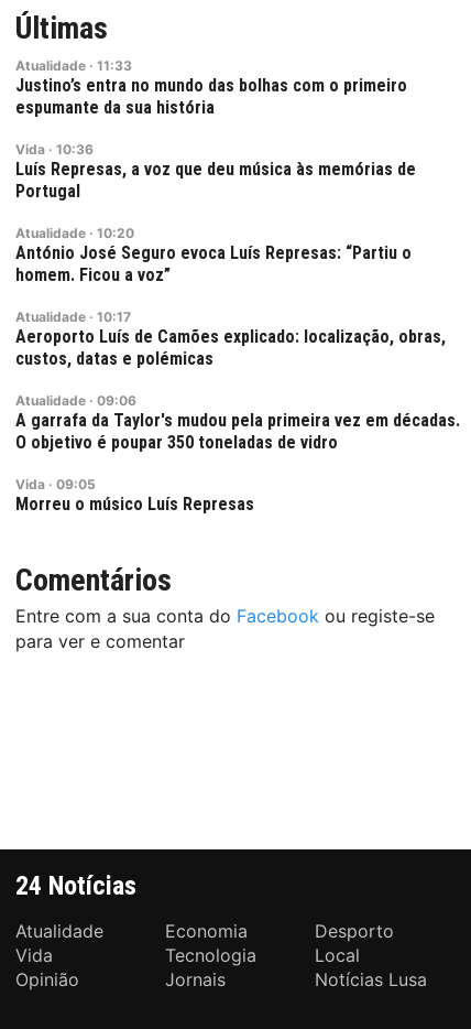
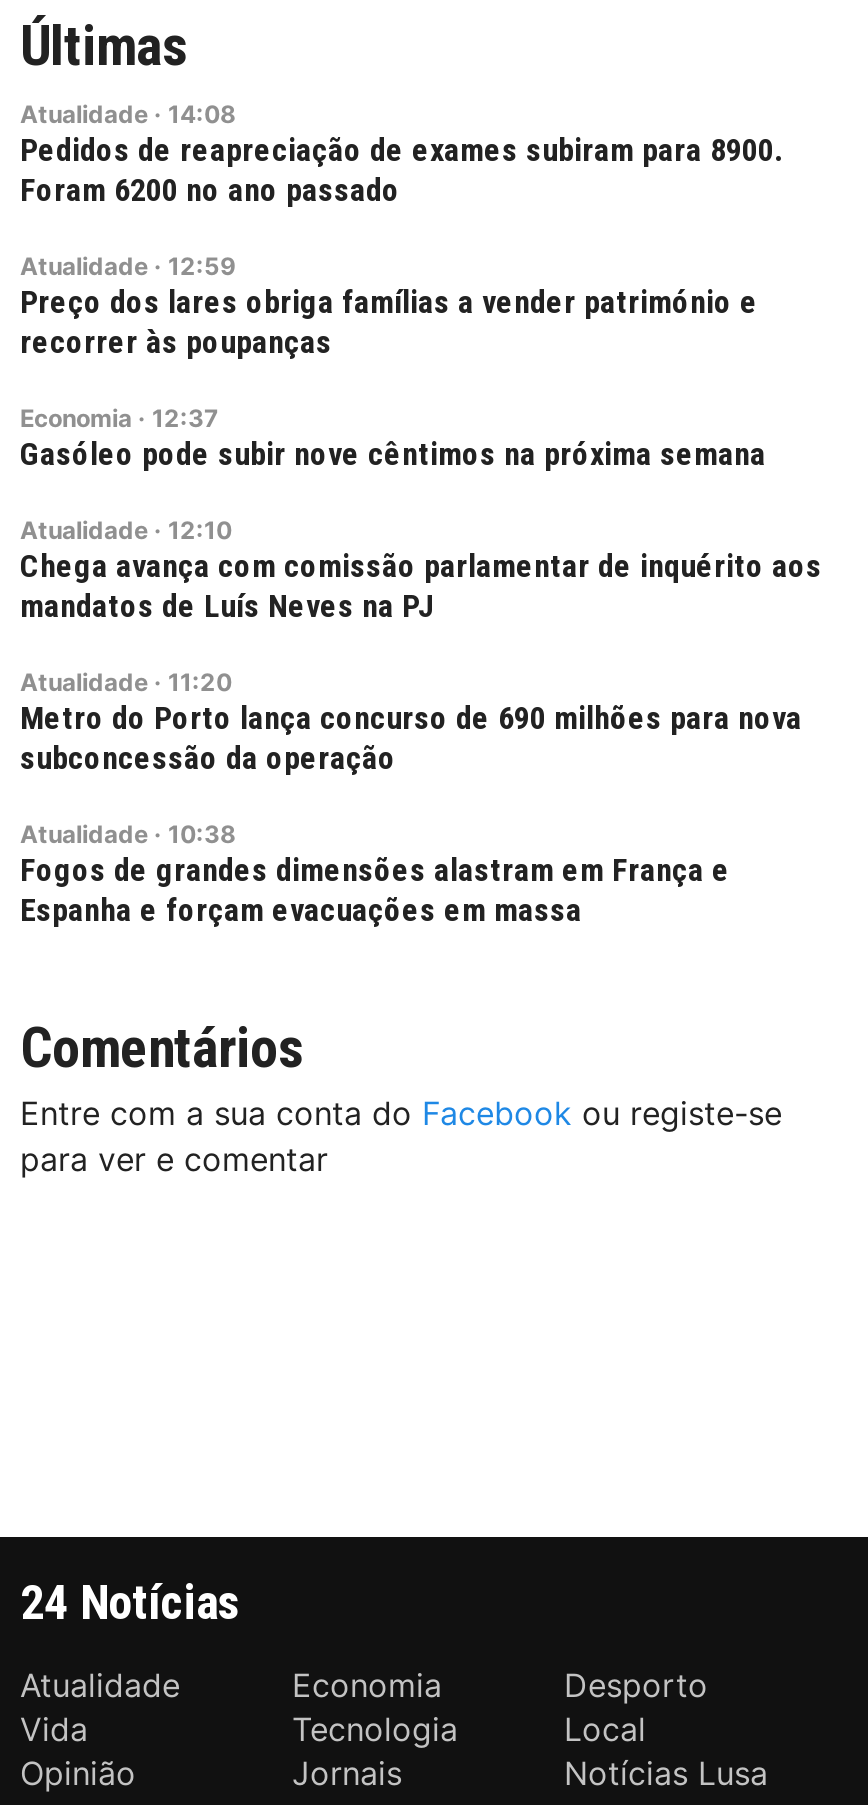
- Atualidade · 11:33
- Justino’s entra no mundo das bolhas com o primeiro
- espumante da sua história
+ Atualidade · 14:08
+ Pedidos de reapreciação de exames subiram para 8900.
+ Foram 6200 no ano passado

- Vida · 10:36
- Luís Represas, a voz que deu música às memórias de
- Portugal
+ Atualidade · 12:59
+ Preço dos lares obriga famílias a vender património e
+ recorrer às poupanças

- Atualidade · 10:20
- António José Seguro evoca Luís Represas: “Partiu o
- homem. Ficou a voz”
+ Economia · 12:37
+ Gasóleo pode subir nove cêntimos na próxima semana

- Atualidade · 10:17
- Aeroporto Luís de Camões explicado: localização, obras,
- custos, datas e polémicas
+ Atualidade · 12:10
+ Chega avança com comissão parlamentar de inquérito aos
+ mandatos de Luís Neves na PJ

- Atualidade · 09:06
- A garrafa da Taylor's mudou pela primeira vez em décadas.
- O objetivo é poupar 350 toneladas de vidro
+ Atualidade · 11:20
+ Metro do Porto lança concurso de 690 milhões para nova
+ subconcessão da operação

- Vida · 09:05
- Morreu o músico Luís Represas
+ Atualidade · 10:38
+ Fogos de grandes dimensões alastram em França e
+ Espanha e forçam evacuações em massa
